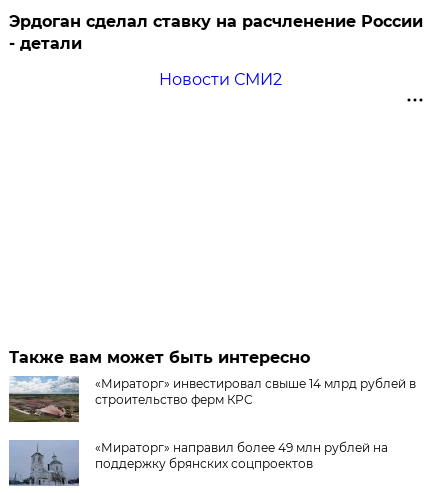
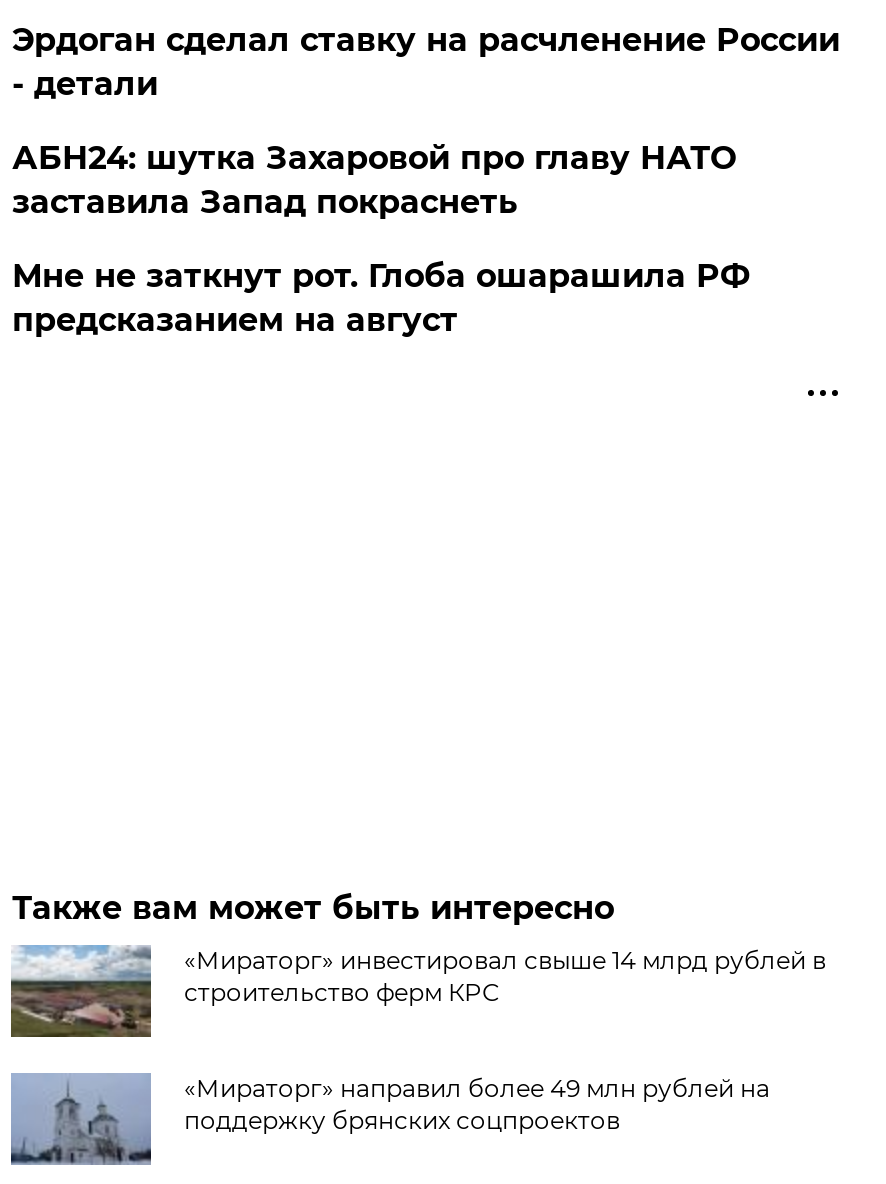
- Новости СМИ2
+ АБН24: шутка Захаровой про главу НАТО
+ заставила Запад покраснеть
+ Мне не заткнут рот. Глоба ошарашила РФ
+ предсказанием на август
